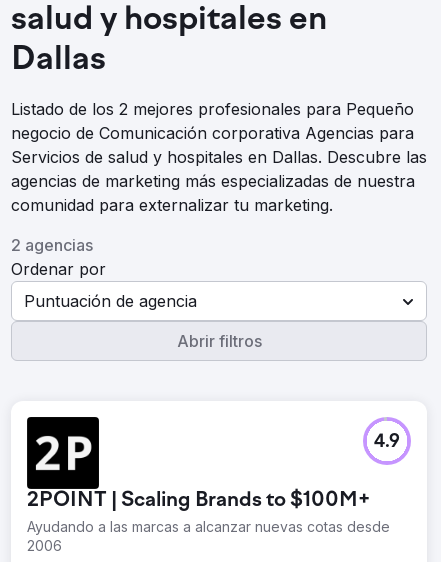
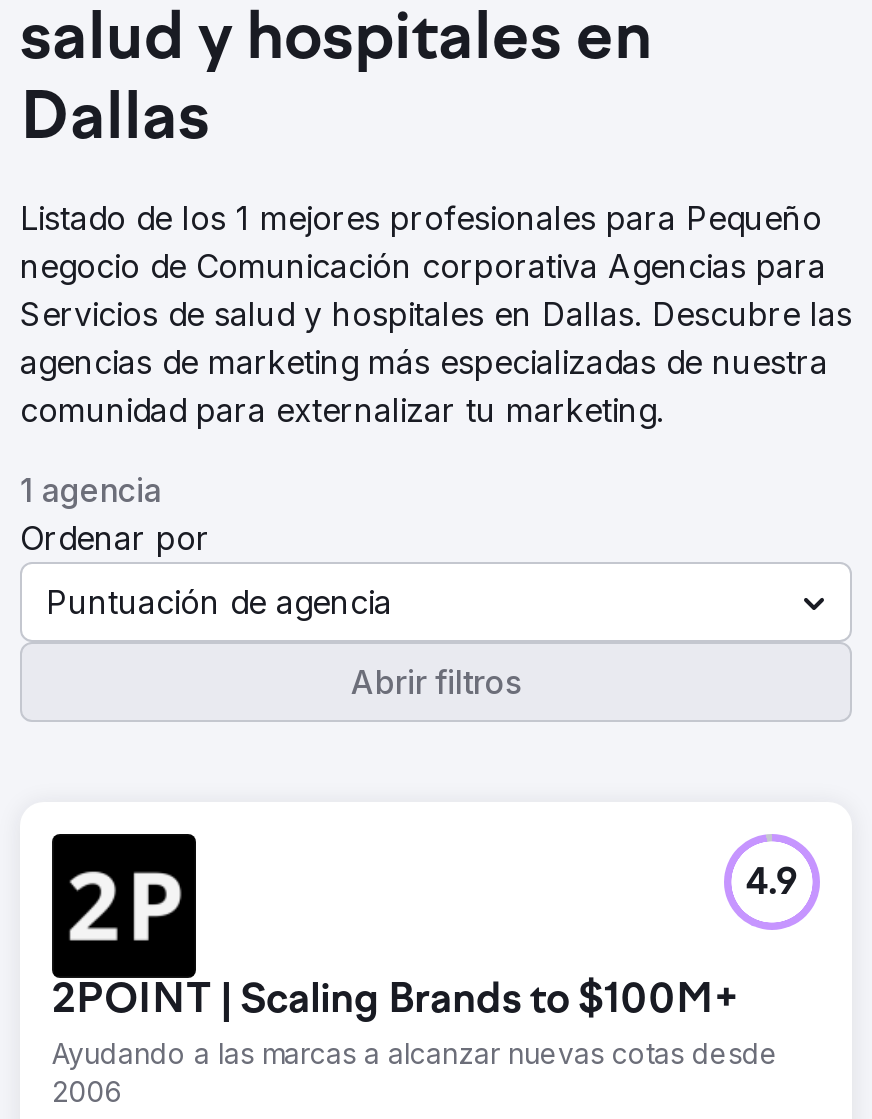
- Listado de los 2 mejores profesionales para Pequeño
+ Listado de los 1 mejores profesionales para Pequeño

- 2 agencias
+ 1 agencia
